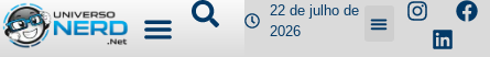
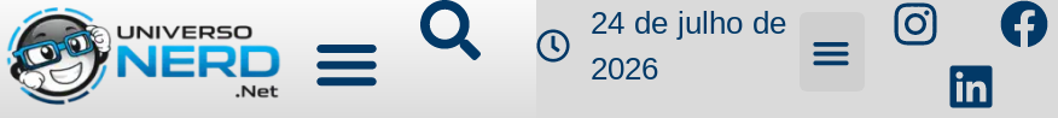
- 22 de julho de
+ 24 de julho de
